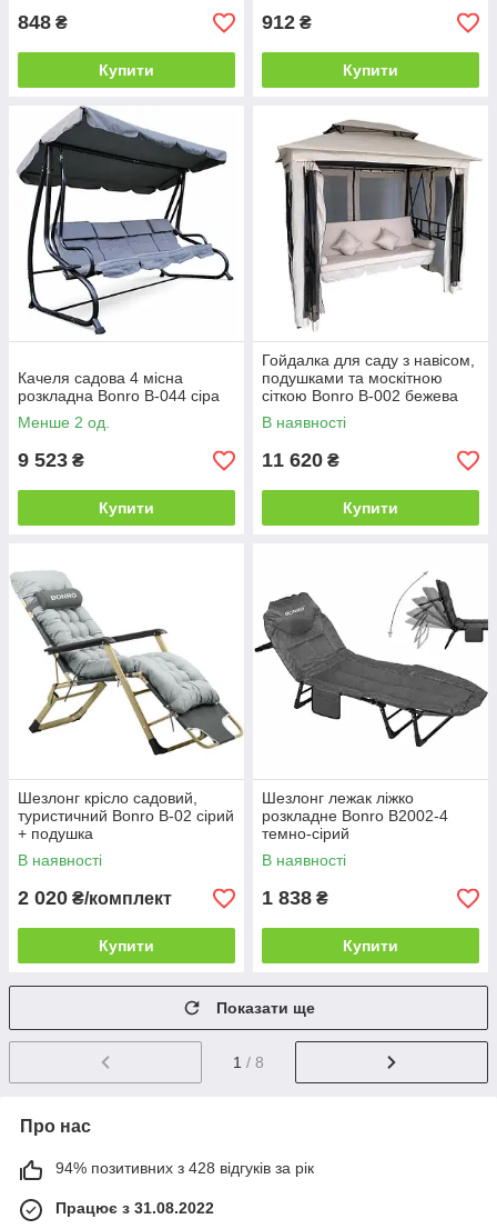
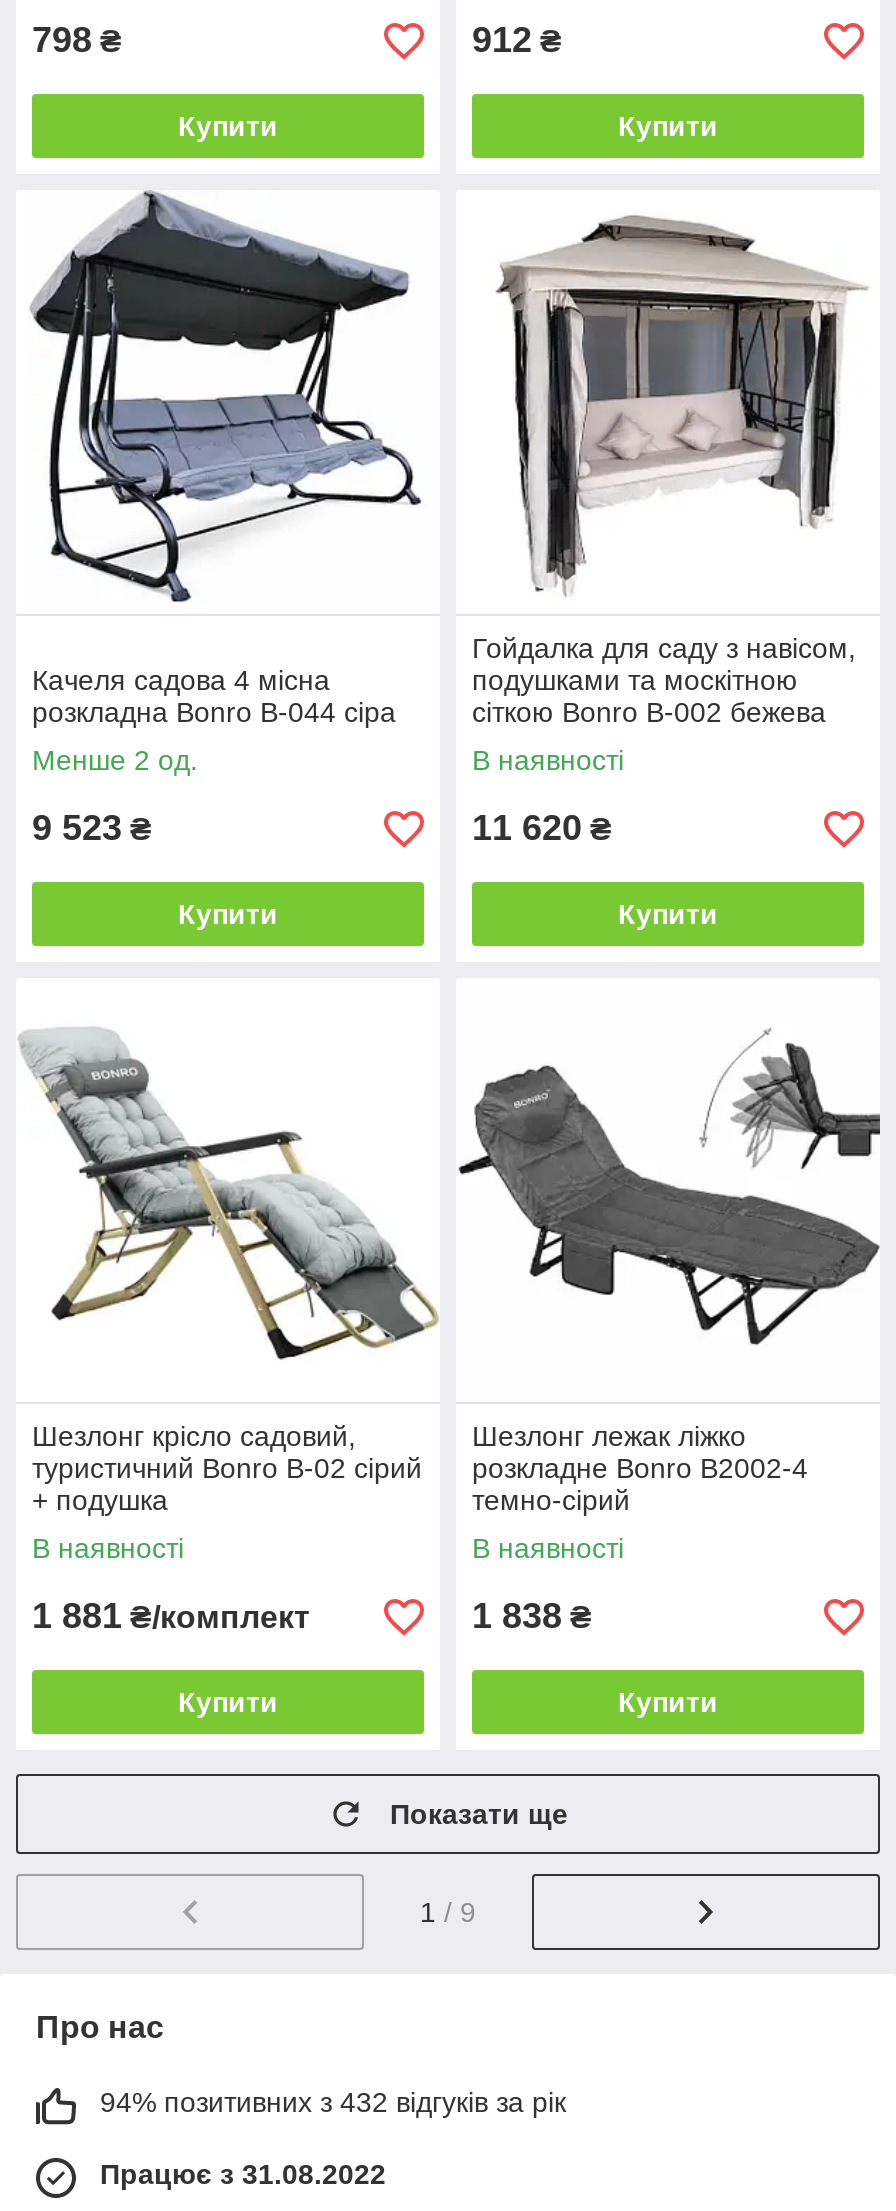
- 848 ₴
+ 798 ₴

- 2 020 ₴/комплект
+ 1 881 ₴/комплект

- 1 / 8
+ 1 / 9

- 94% позитивних з 428 відгуків за рік
+ 94% позитивних з 432 відгуків за рік
